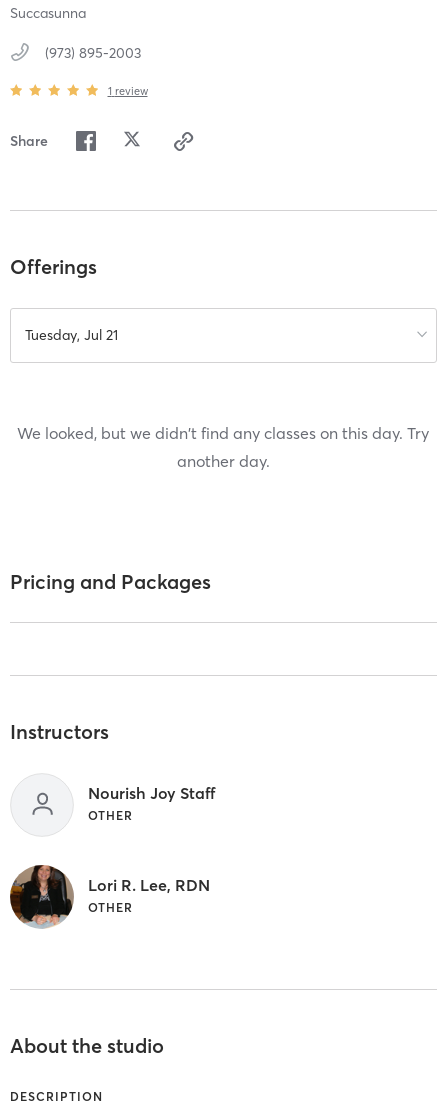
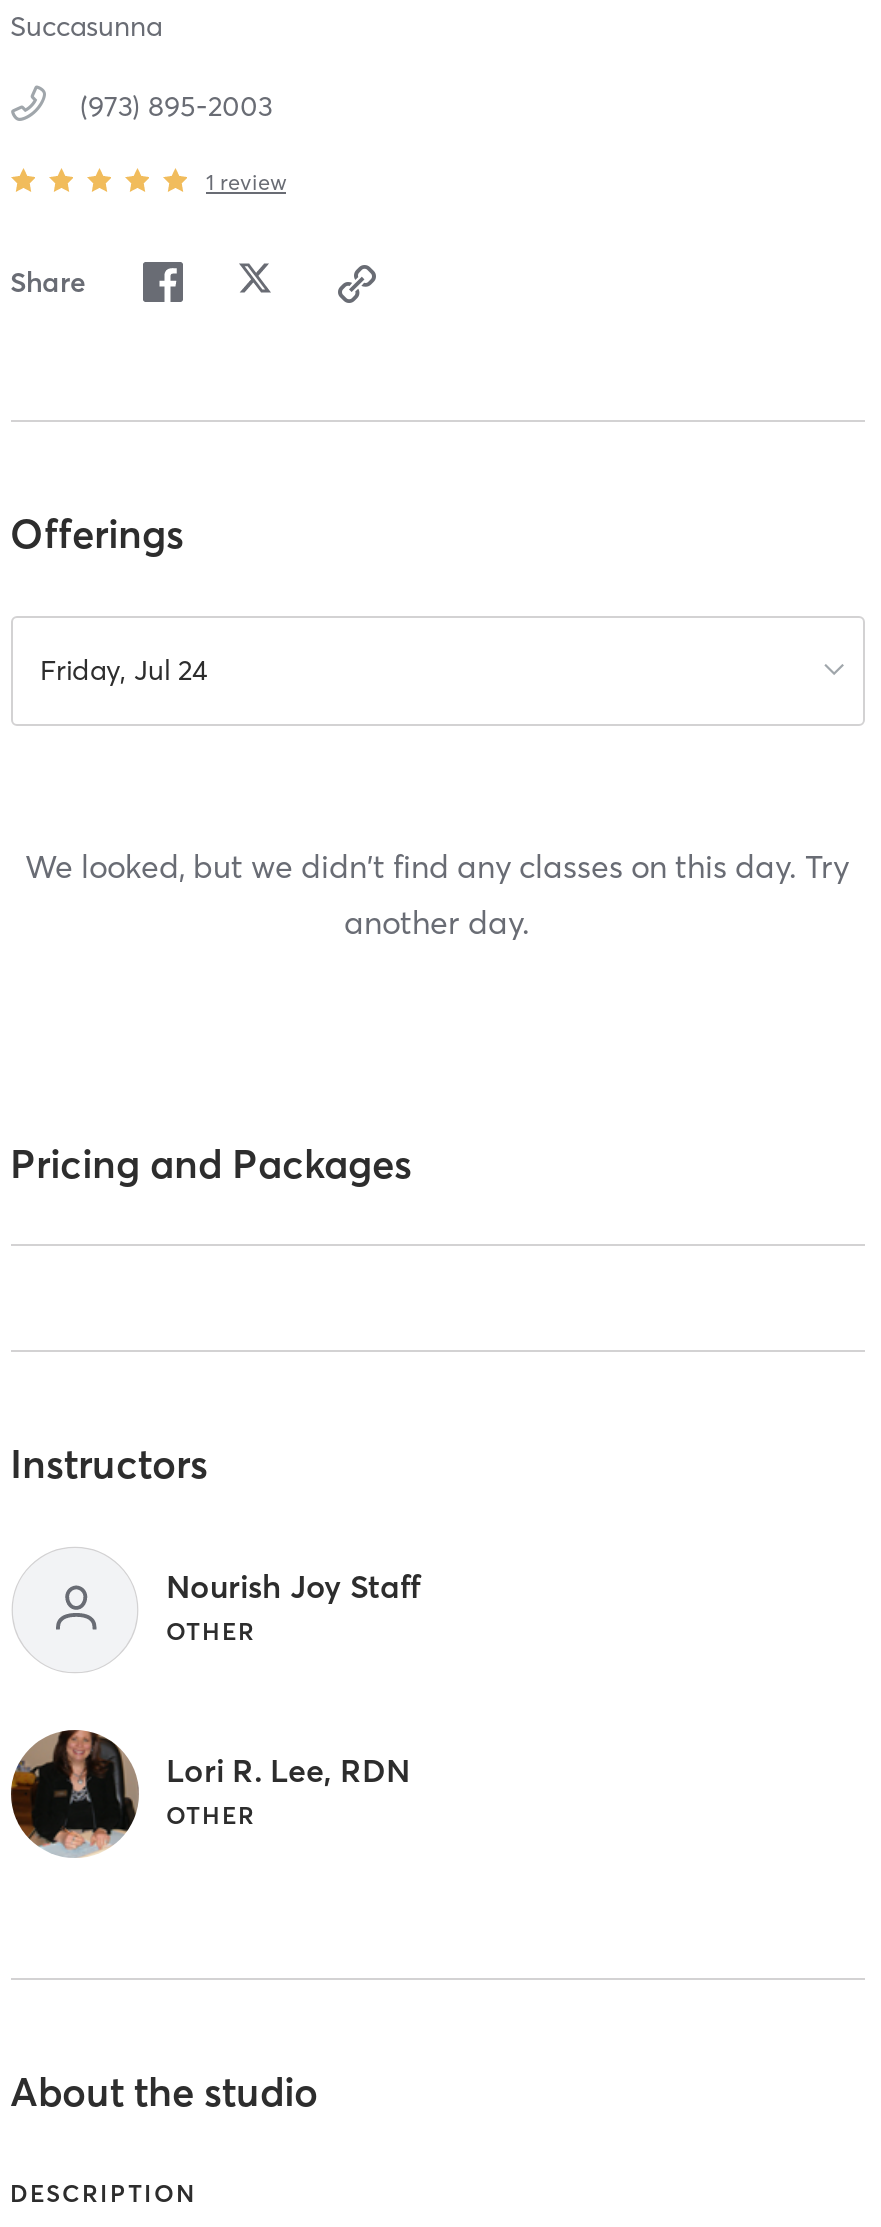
- Tuesday, Jul 21
+ Friday, Jul 24
